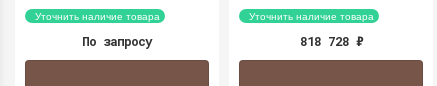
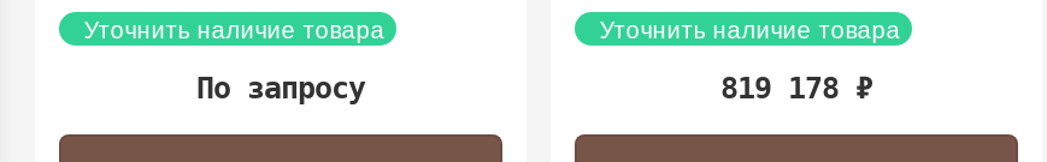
- 818 728 ₽
+ 819 178 ₽
